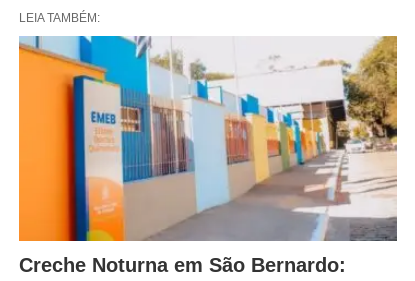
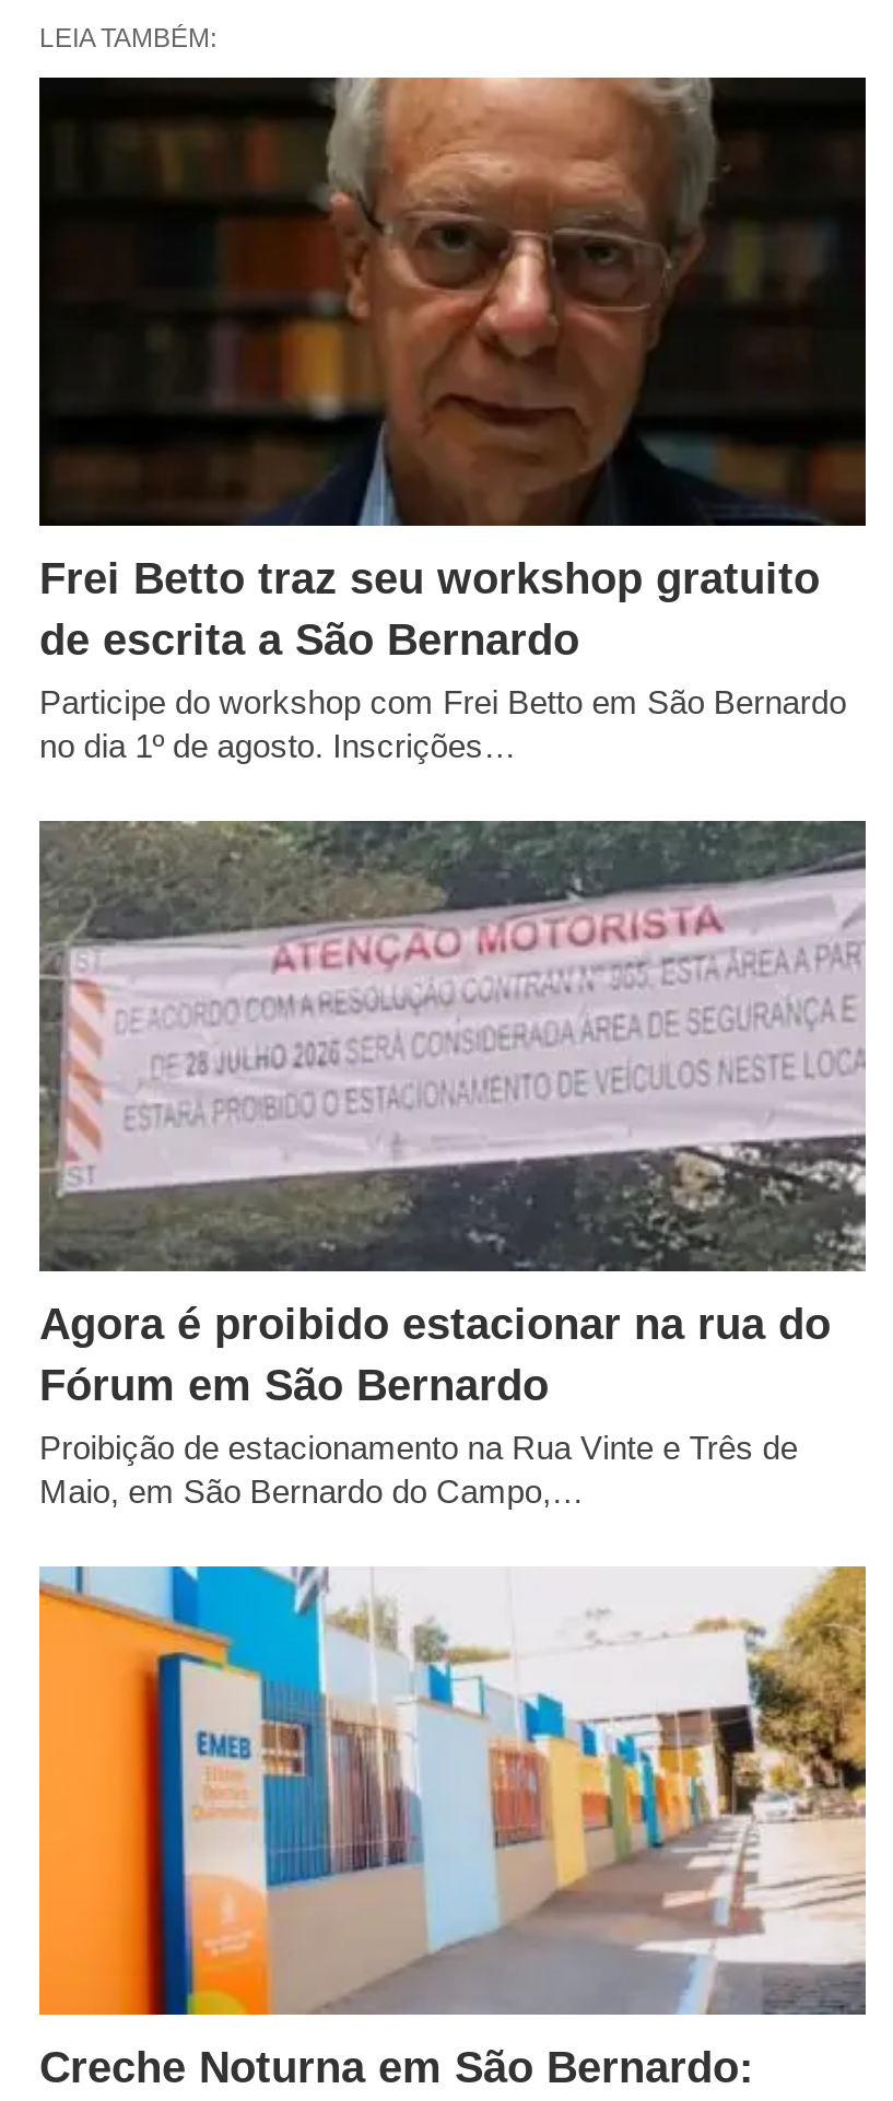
+ [image]
+ Frei Betto traz seu workshop gratuito
+ de escrita a São Bernardo
+ Participe do workshop com Frei Betto em São Bernardo
+ no dia 1º de agosto. Inscrições…

+ [image]
+ Agora é proibido estacionar na rua do
+ Fórum em São Bernardo
+ Proibição de estacionamento na Rua Vinte e Três de
+ Maio, em São Bernardo do Campo,…
